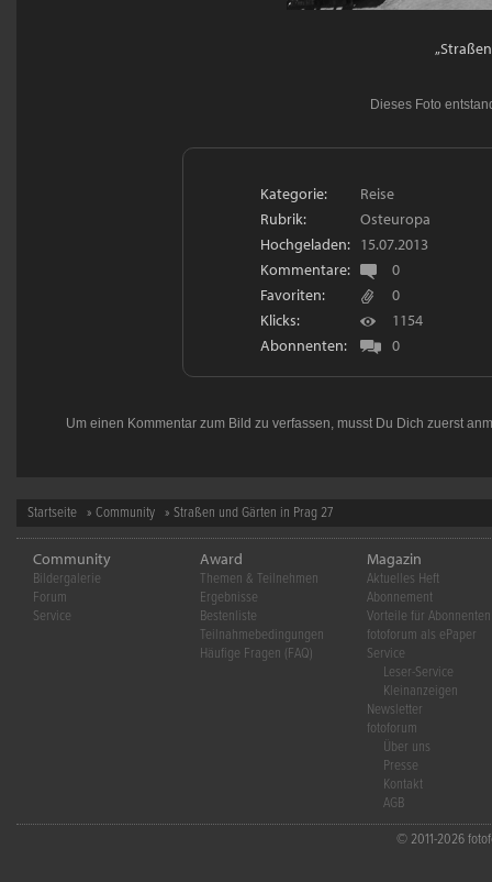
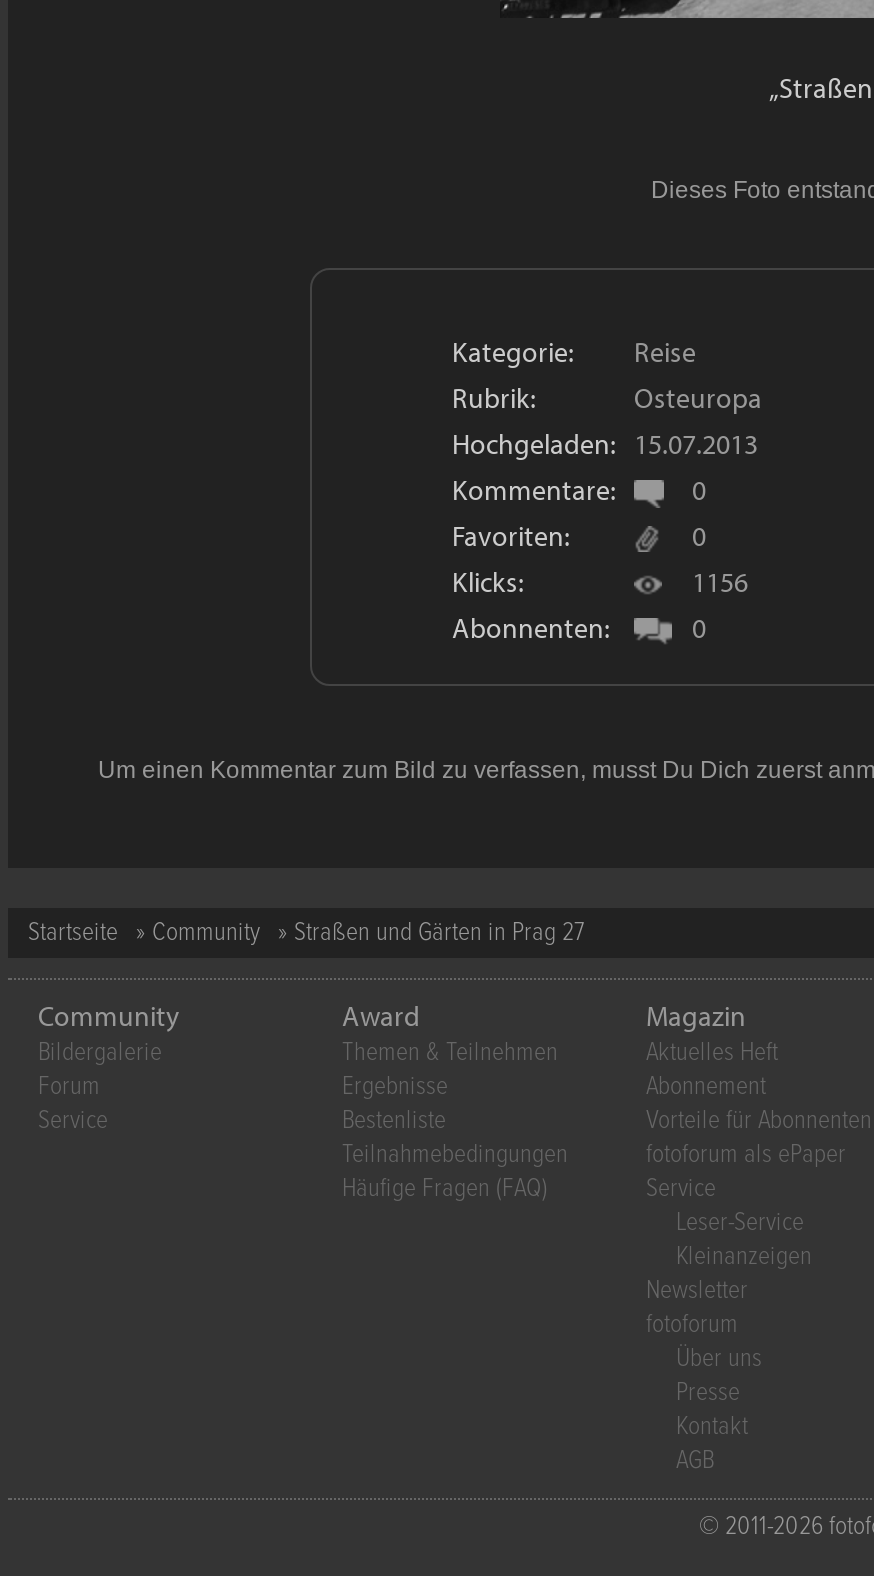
- 1154
+ 1156
